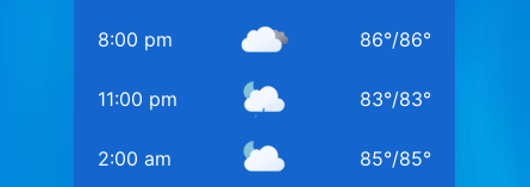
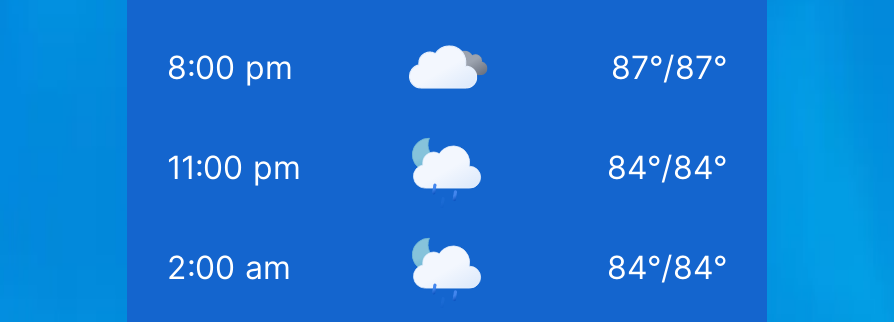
- 86°/86°
+ 87°/87°

- 83°/83°
+ 84°/84°

- 85°/85°
+ 84°/84°
